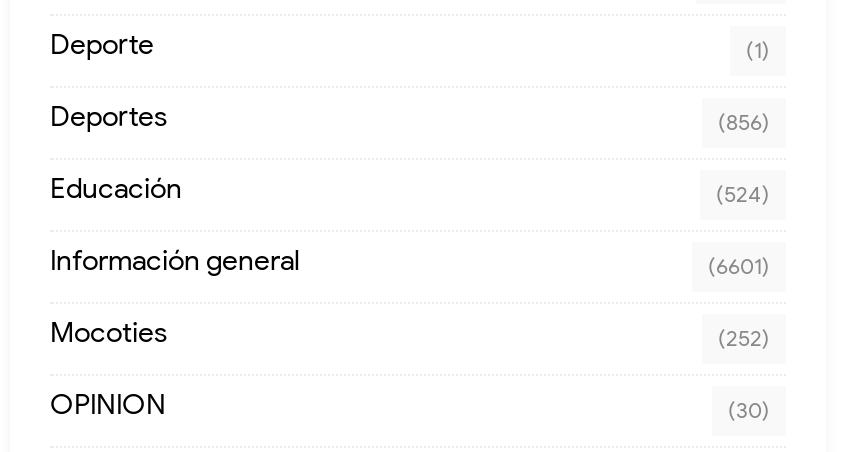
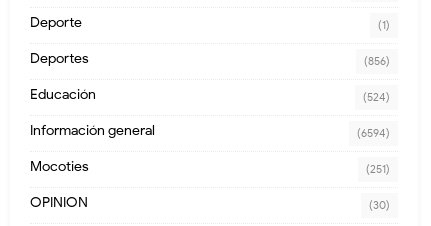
- (6601)
+ (6594)

- (252)
+ (251)
